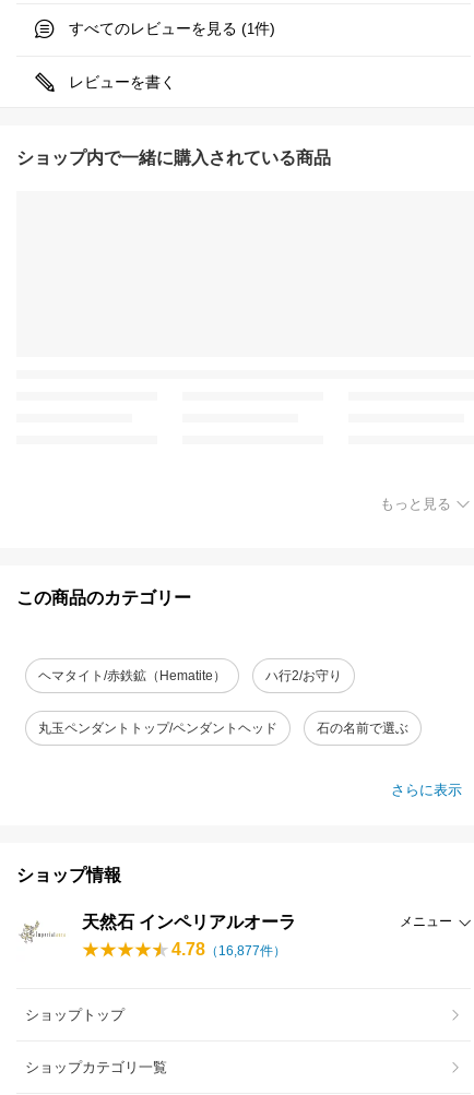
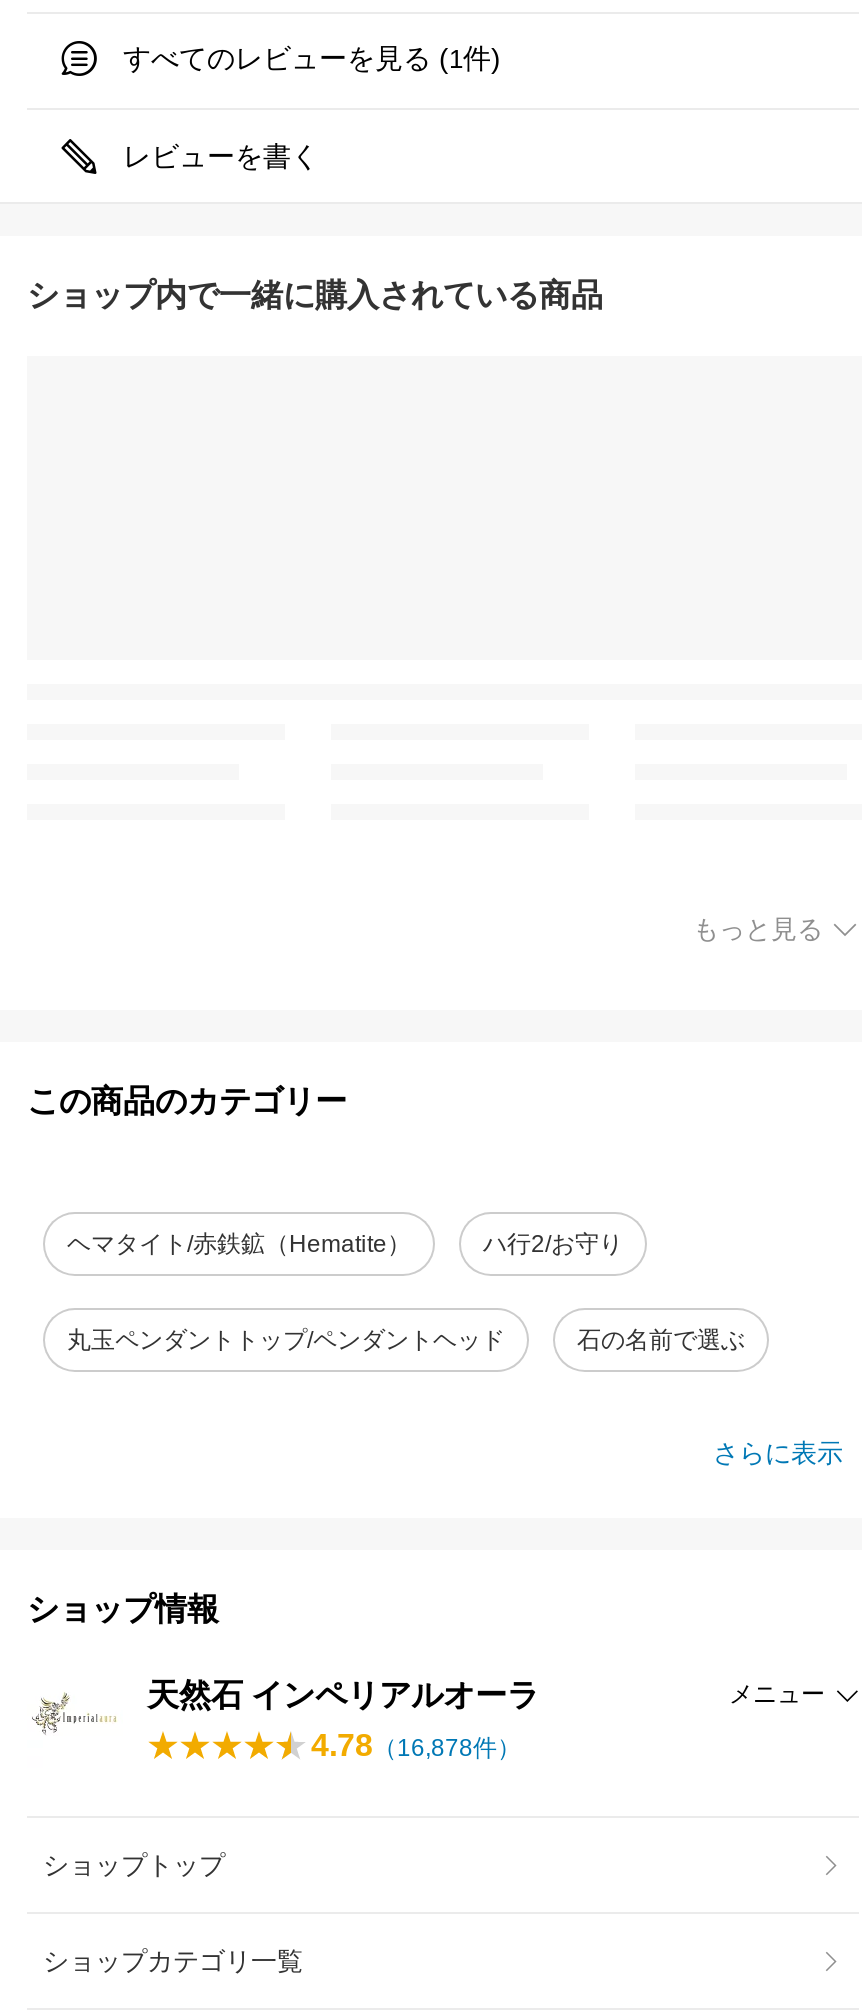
- 4.78（16,877件）
+ 4.78（16,878件）
